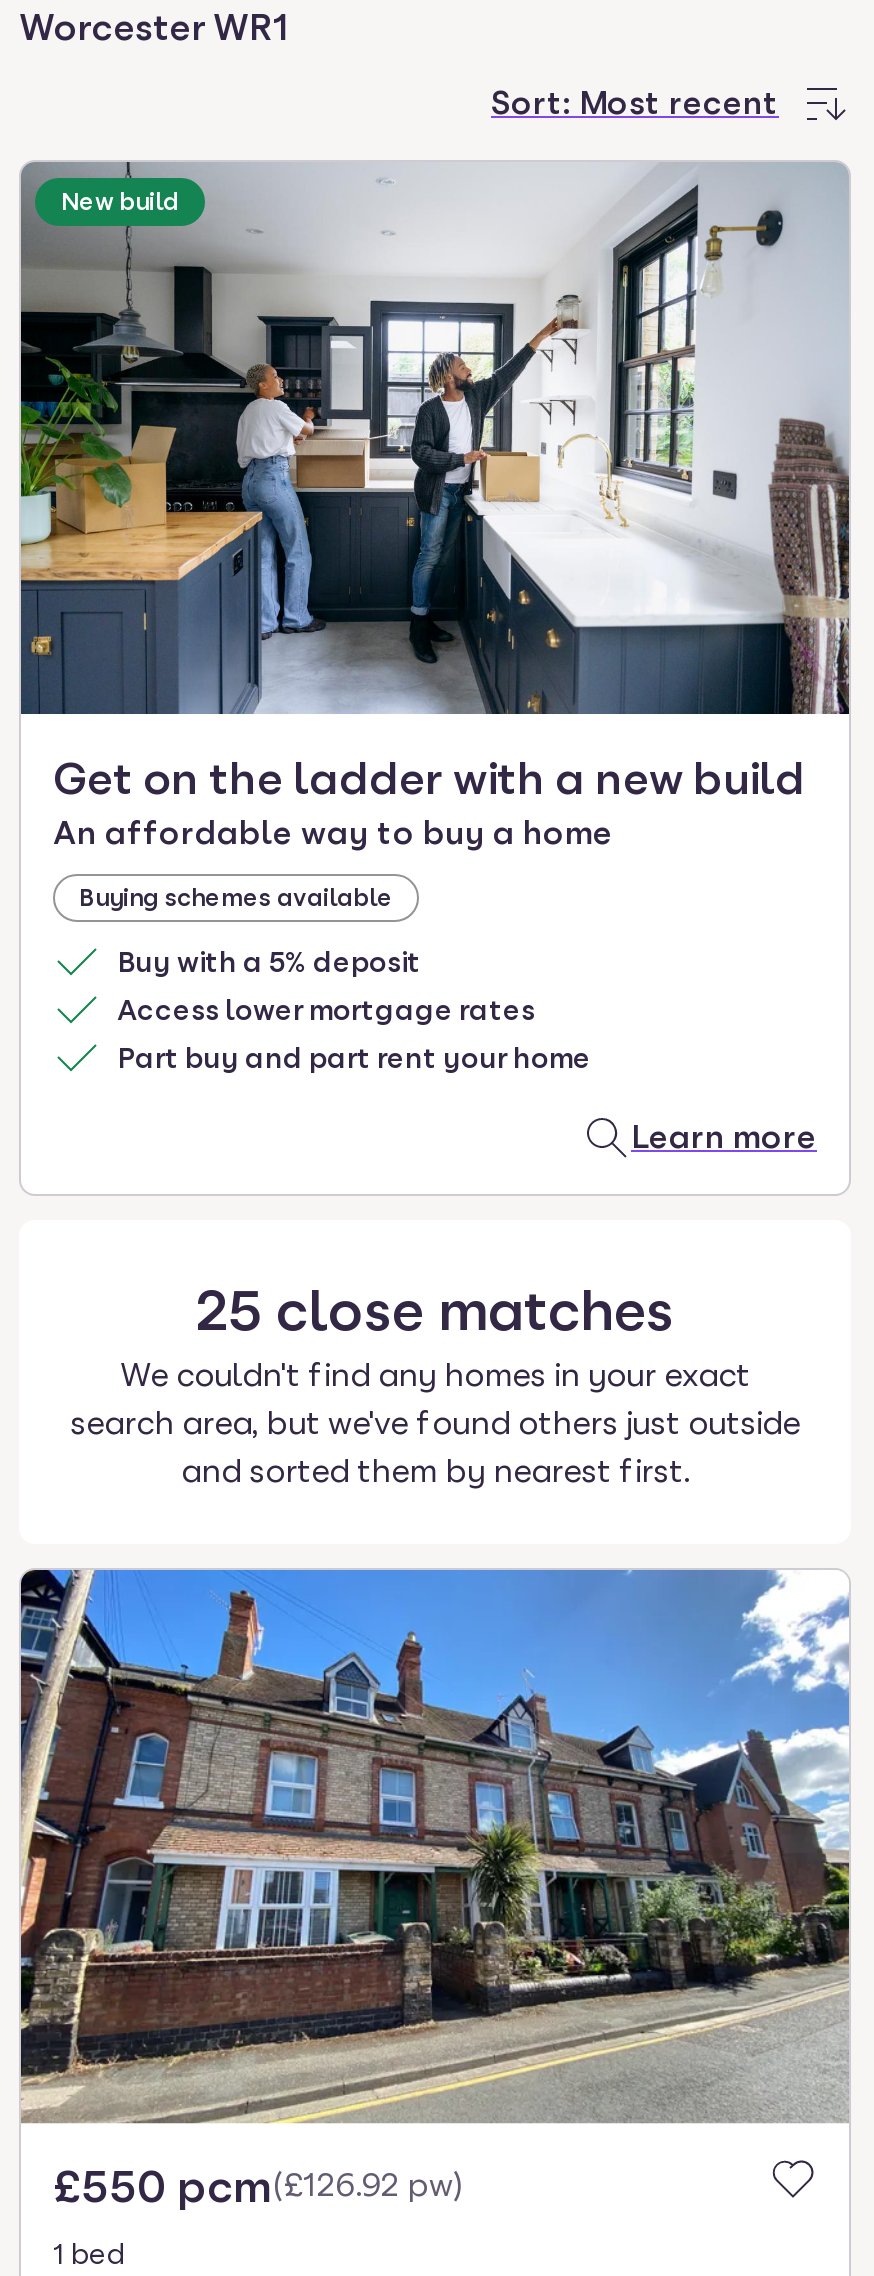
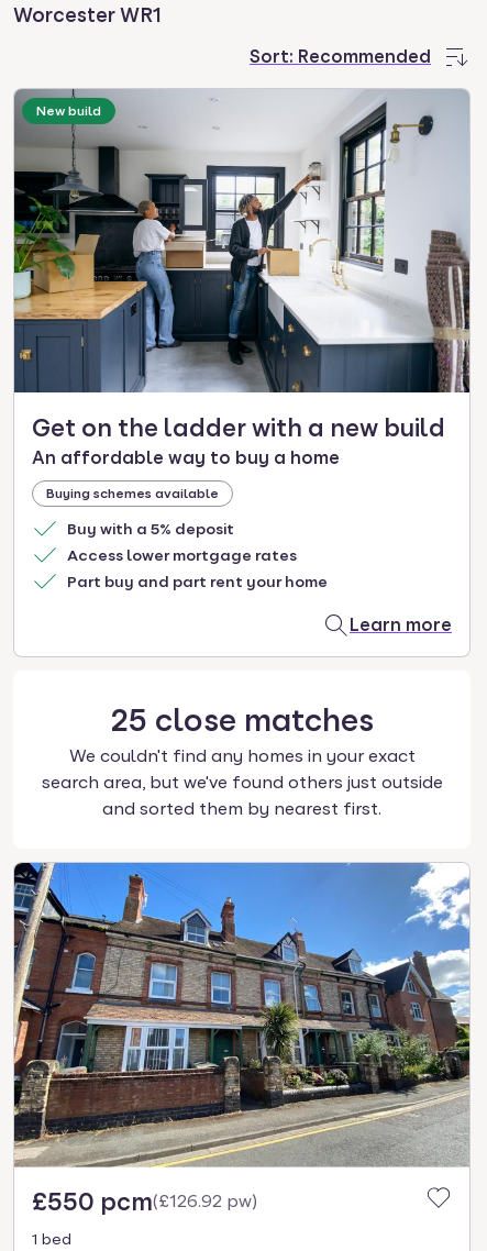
- Sort: Most recent
+ Sort: Recommended
